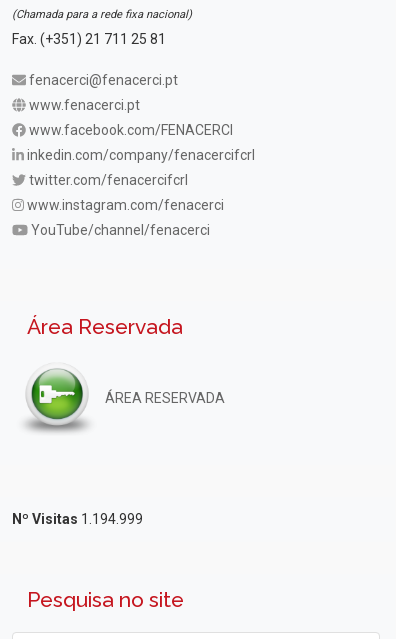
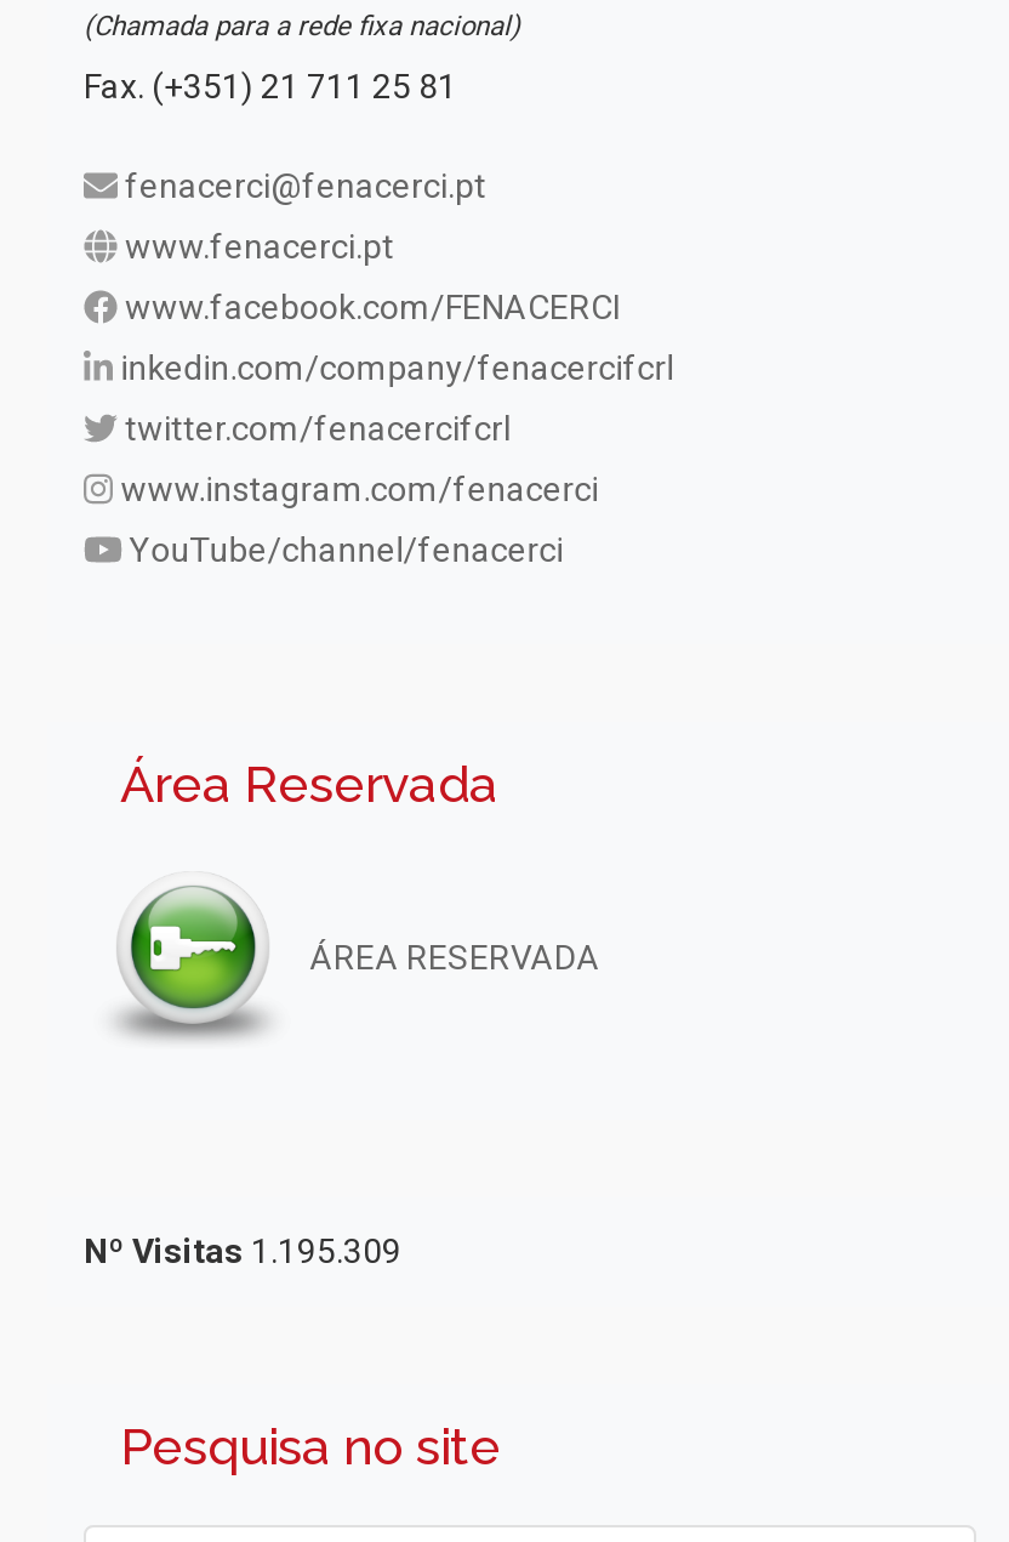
- Nº Visitas 1.194.999
+ Nº Visitas 1.195.309
